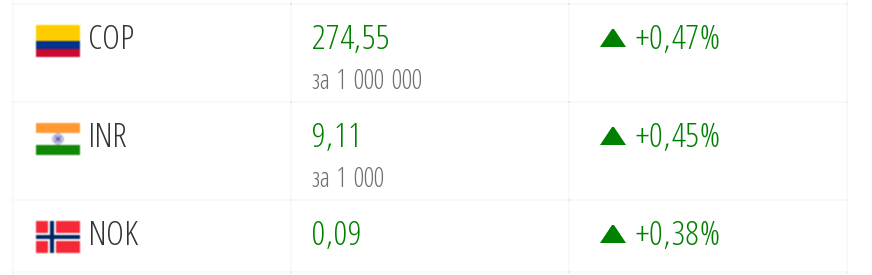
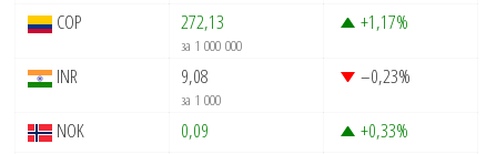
- 274,55
+ 272,13

- +0,47%
+ +1,17%

- 9,11
+ 9,08

- +0,45%
+ –0,23%

- +0,38%
+ +0,33%
